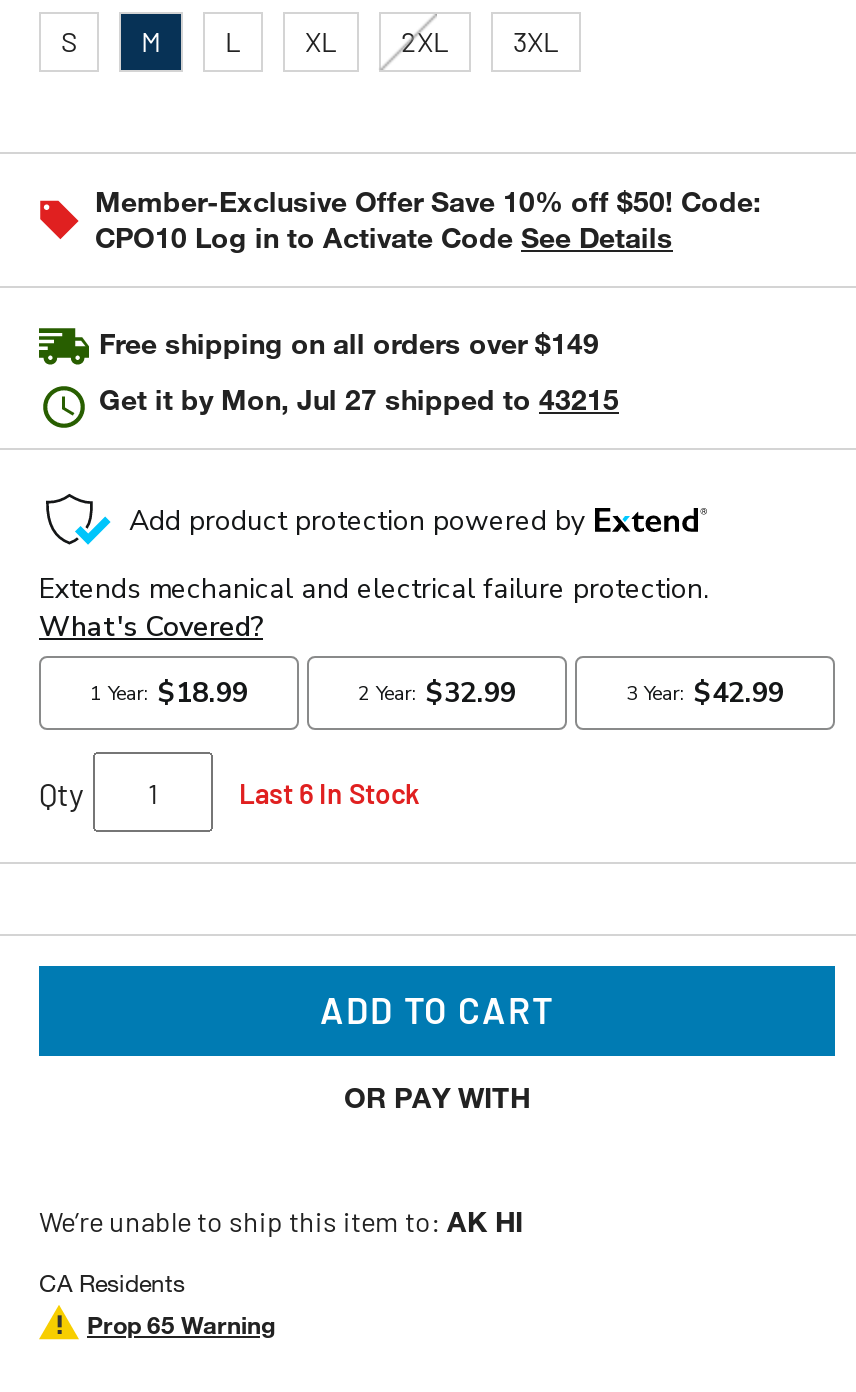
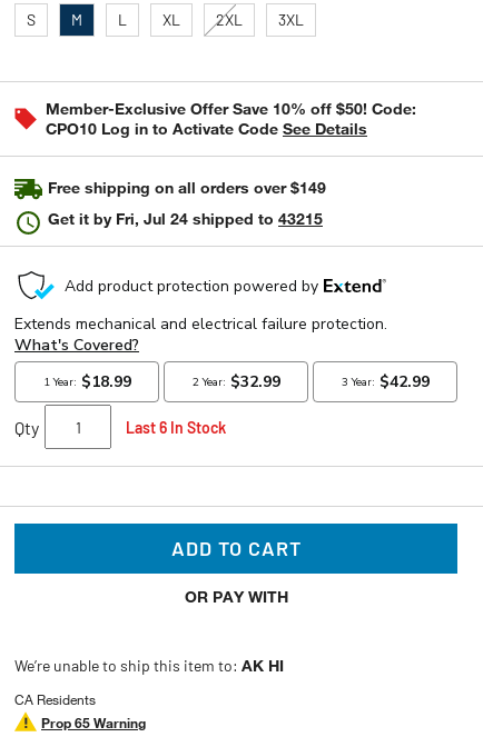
- Get it by Mon, Jul 27 shipped to 43215
+ Get it by Fri, Jul 24 shipped to 43215
